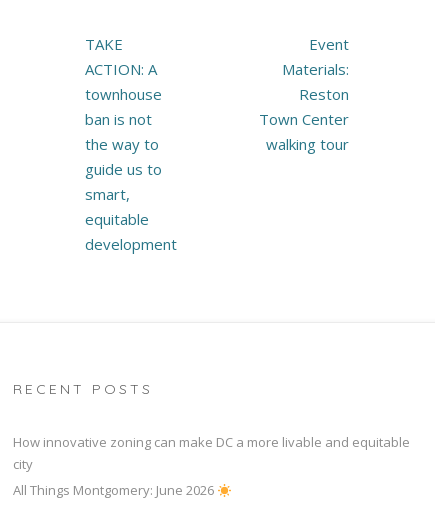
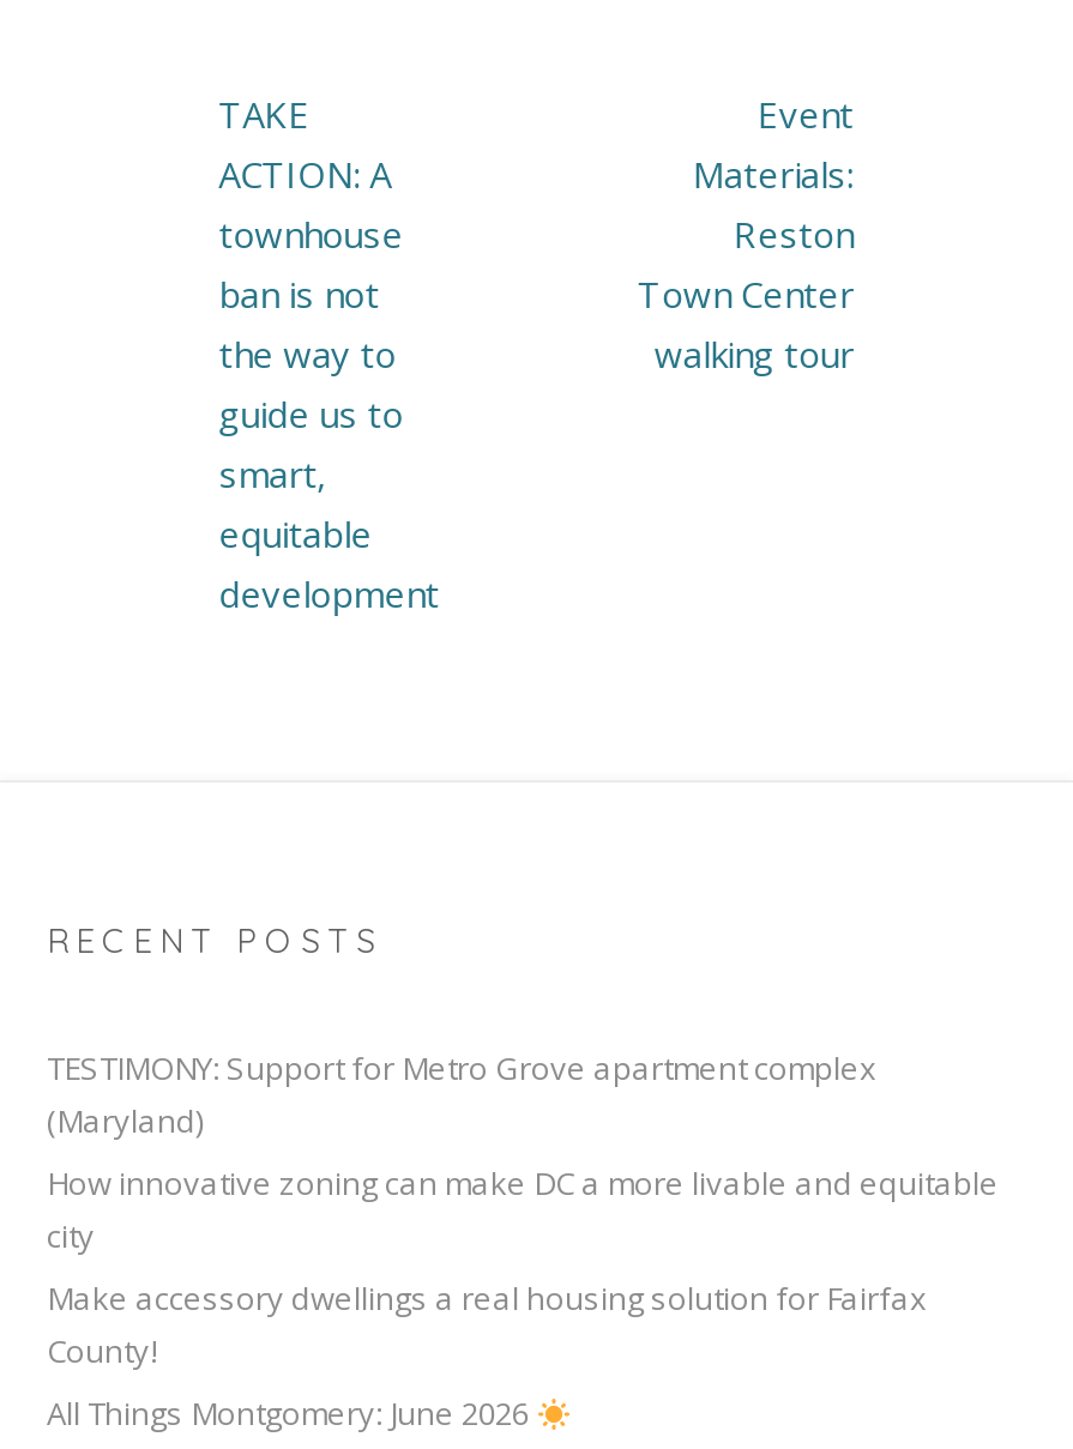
+ TESTIMONY: Support for Metro Grove apartment complex
+ (Maryland)

+ Make accessory dwellings a real housing solution for Fairfax
+ County!
